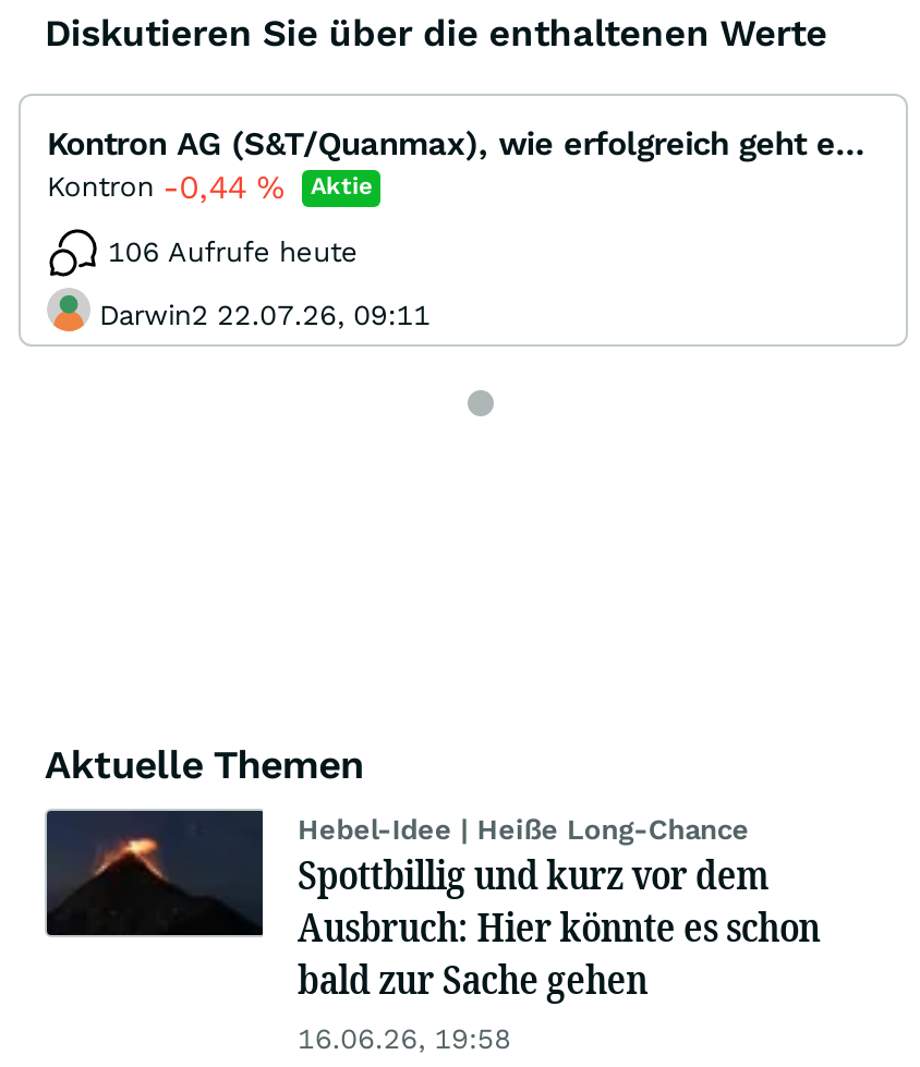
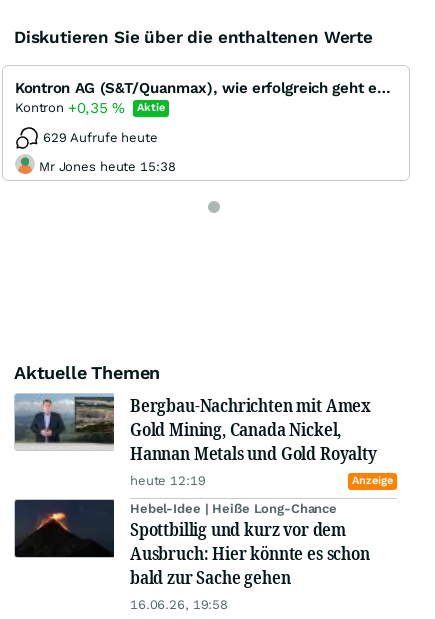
- Kontron -0,44% Aktie
+ Kontron +0,35% Aktie

- 106 Aufrufe heute
+ 629 Aufrufe heute

- Darwin2 22.07.26, 09:11
+ Mr Jones heute 15:38

+ [image]
+ Bergbau-Nachrichten mit Amex
+ Gold Mining, Canada Nickel,
+ Hannan Metals und Gold Royalty
+ heute 12:19
+ Anzeige
